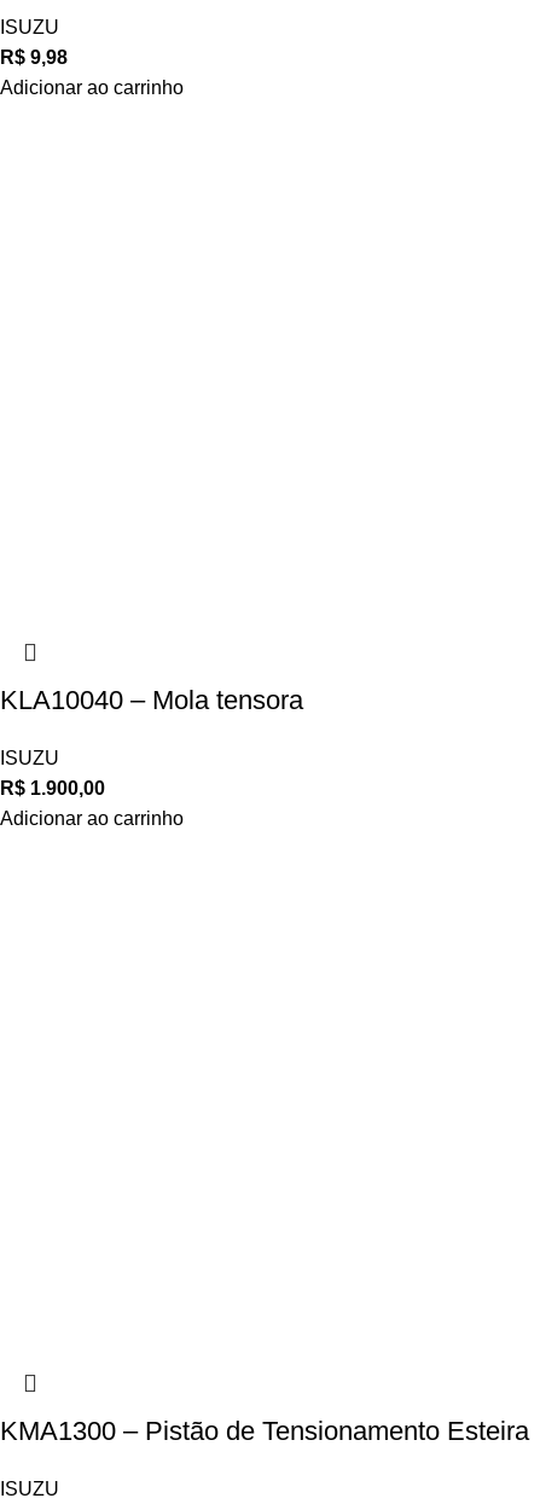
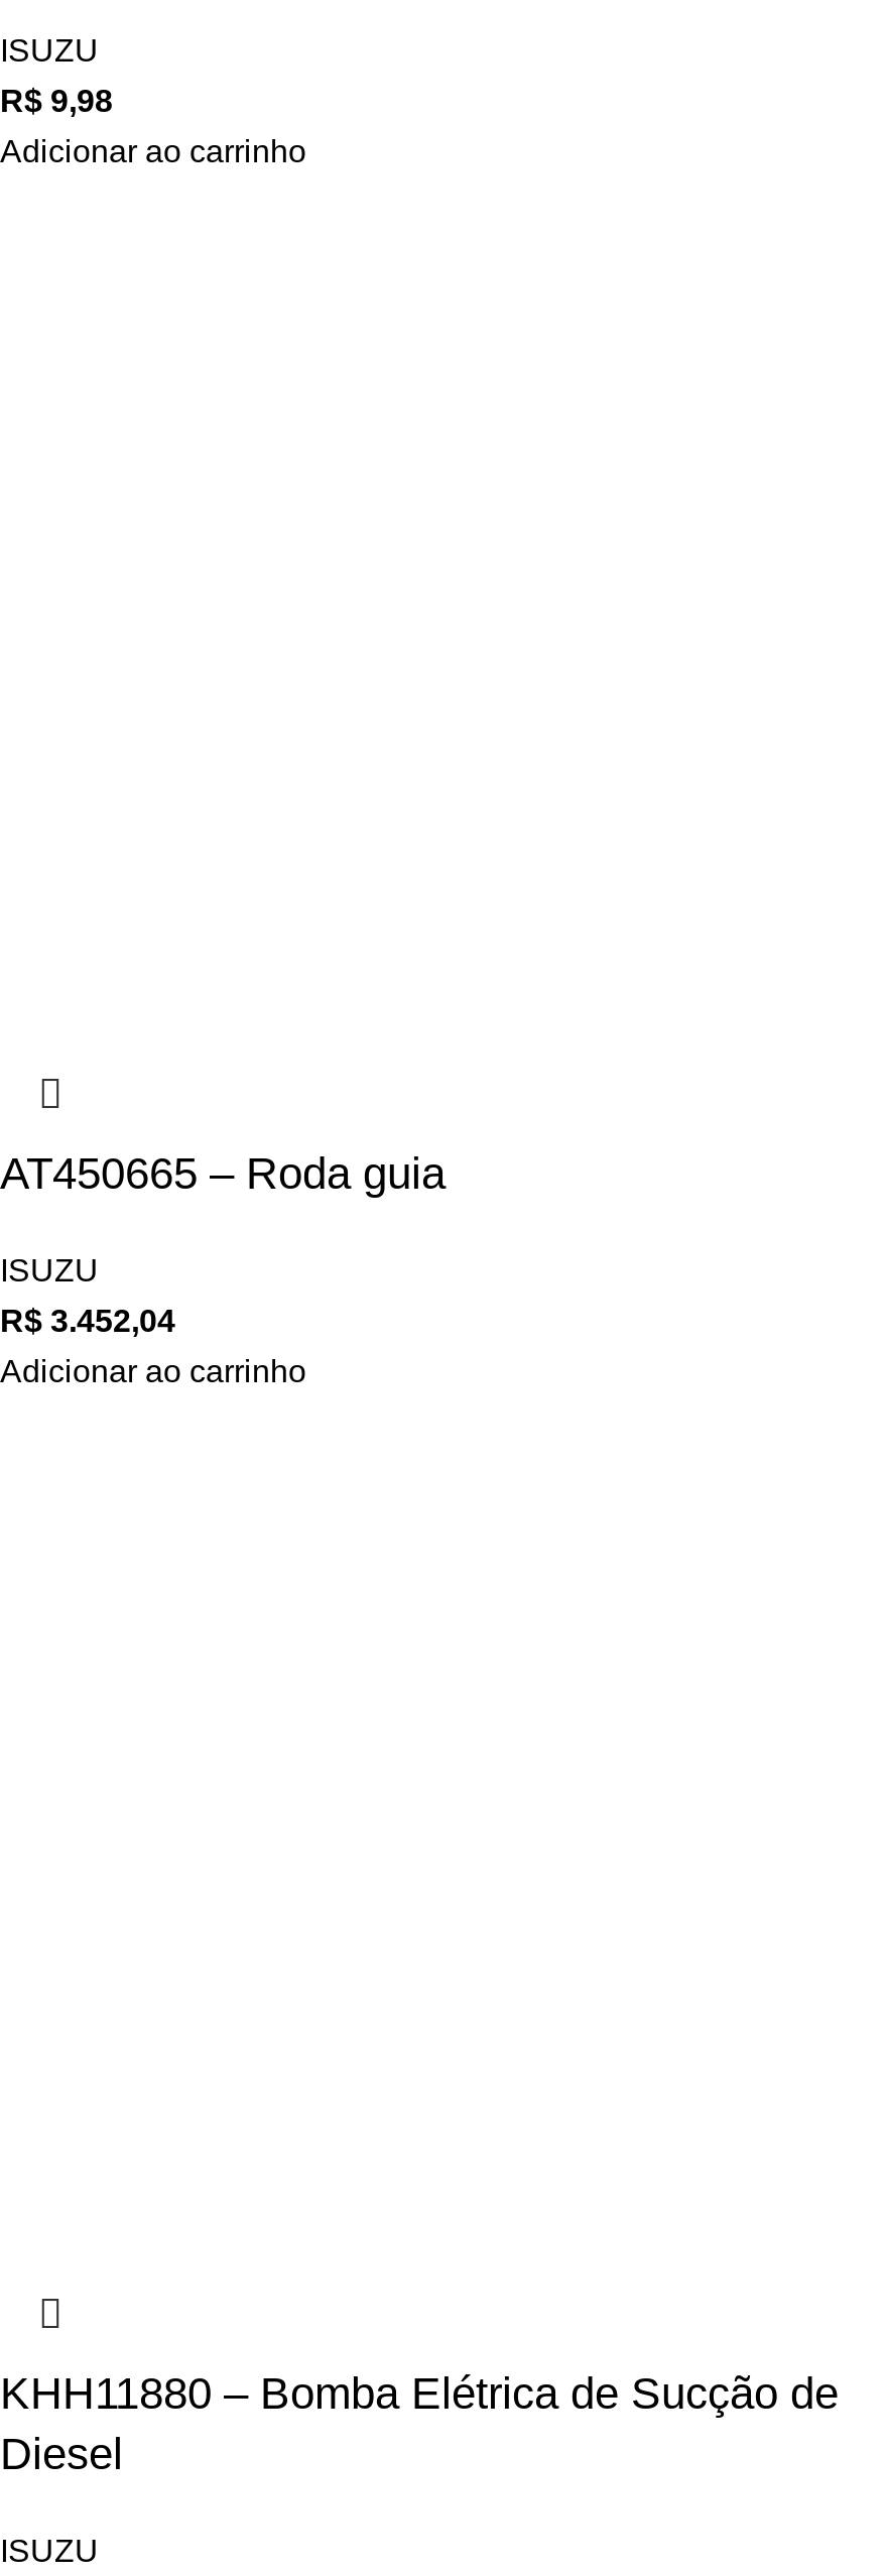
- KLA10040 – Mola tensora
+ AT450665 – Roda guia

- R$1.900,00
+ R$3.452,04

- KMA1300 – Pistão de Tensionamento Esteira
+ KHH11880 – Bomba Elétrica de Sucção de
+ Diesel
